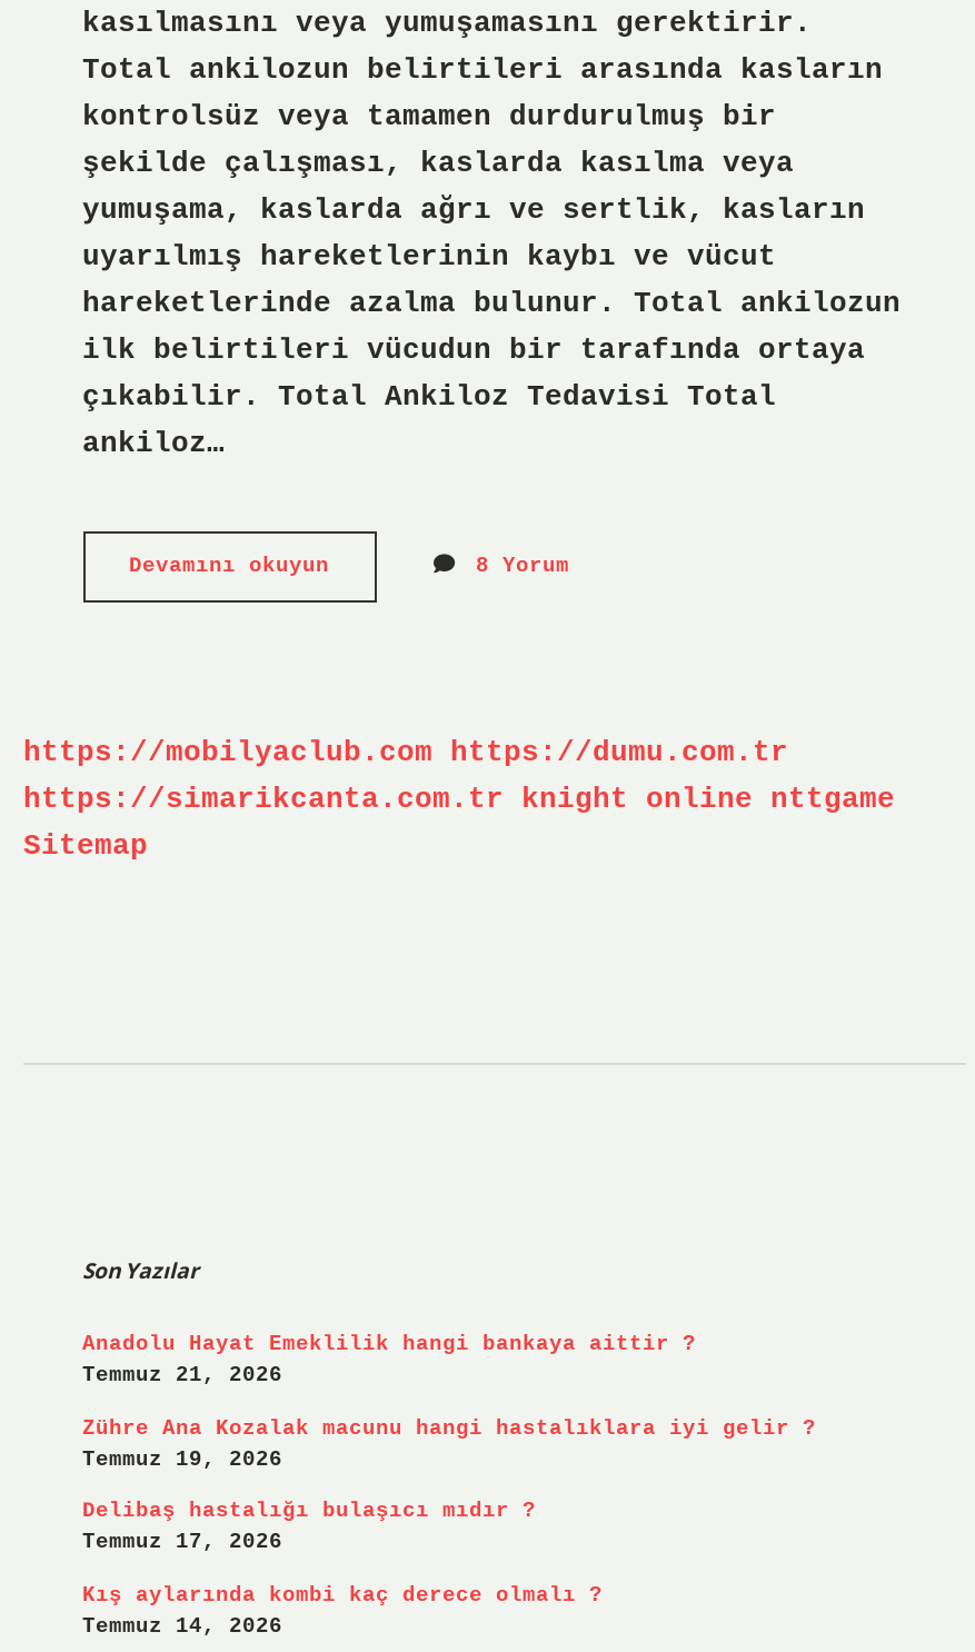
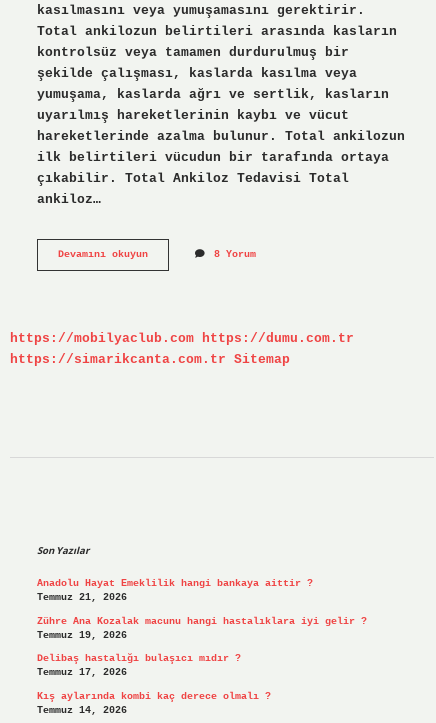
- https://simarikcanta.com.tr knight online nttgame
- Sitemap
+ https://simarikcanta.com.tr Sitemap
